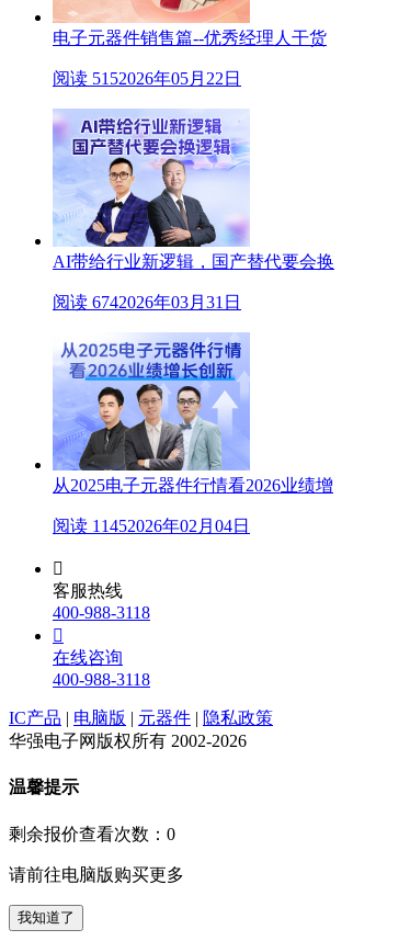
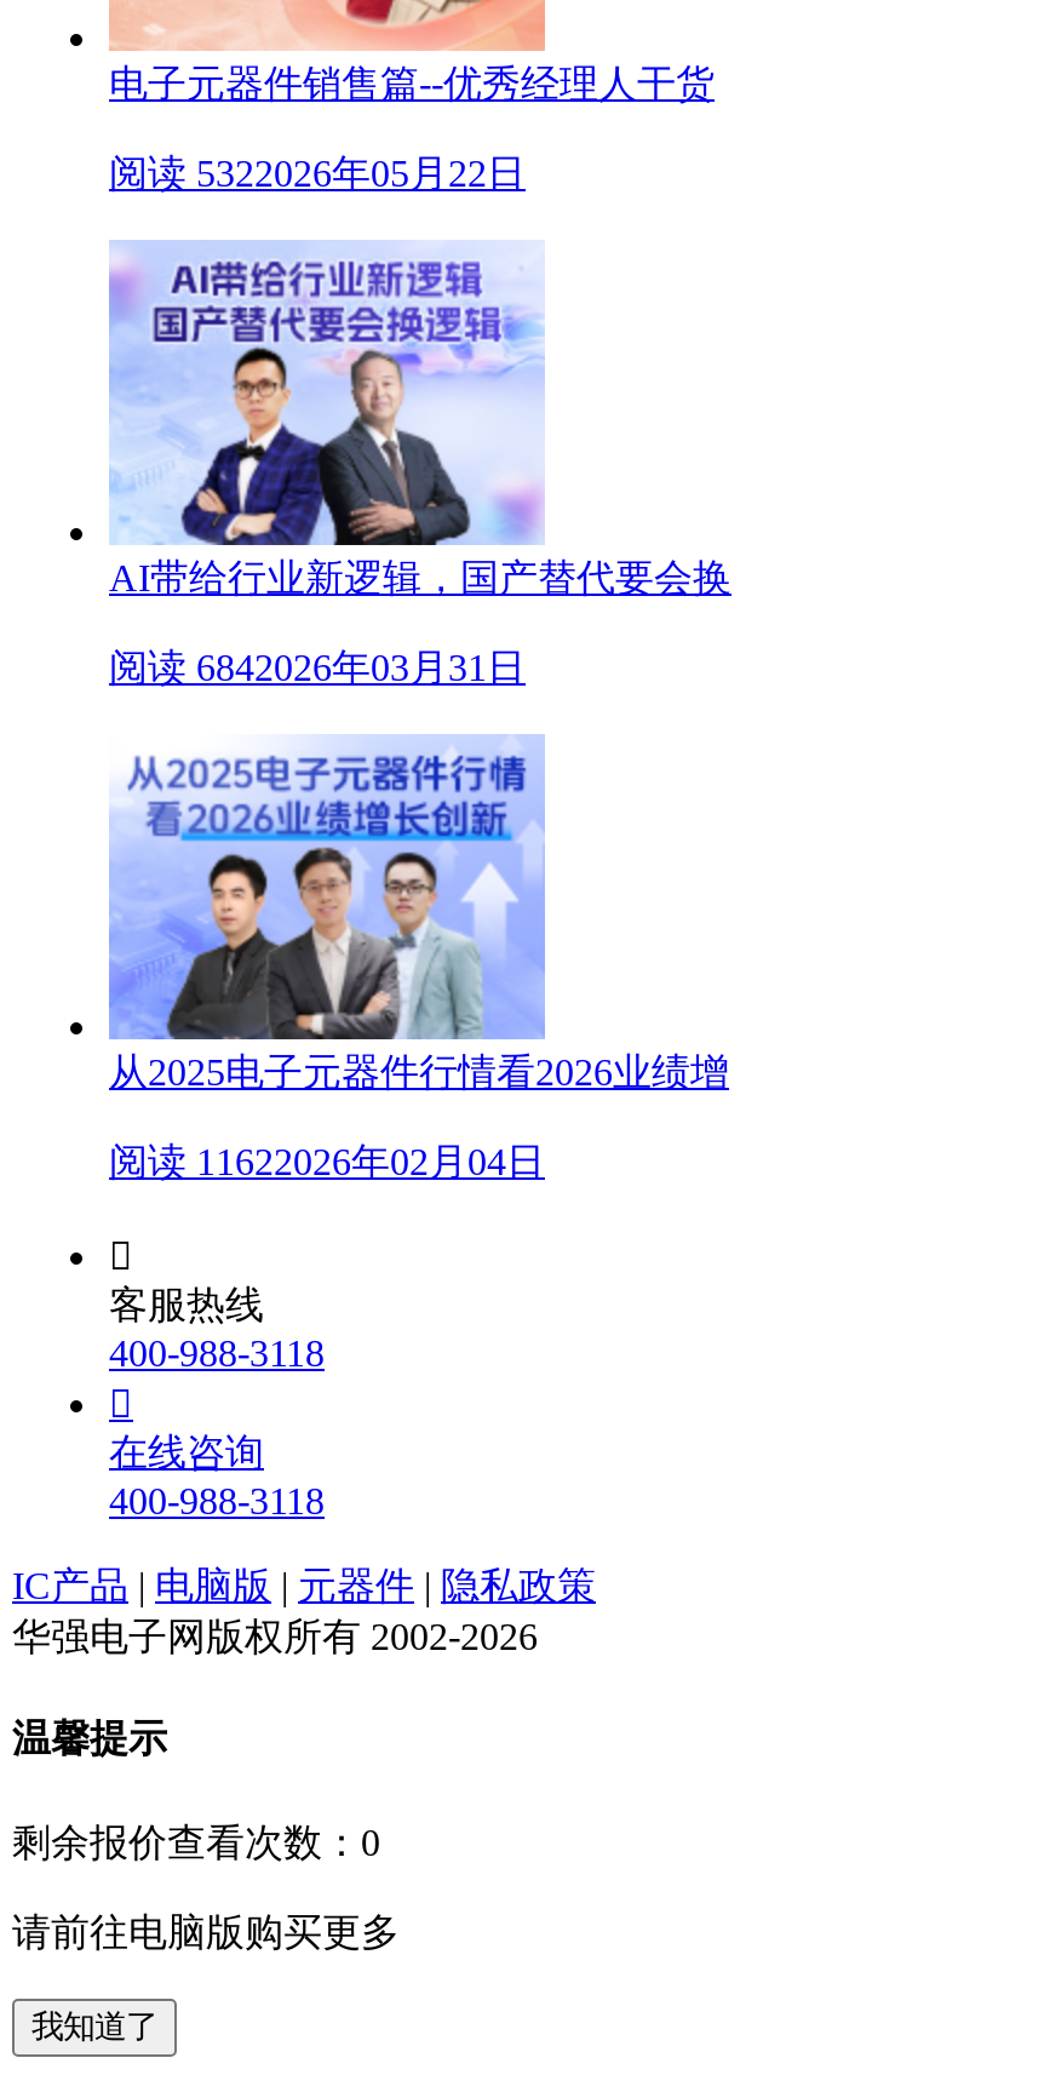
- 阅读 5152026年05月22日
+ 阅读 5322026年05月22日

- 阅读 6742026年03月31日
+ 阅读 6842026年03月31日

- 阅读 11452026年02月04日
+ 阅读 11622026年02月04日
